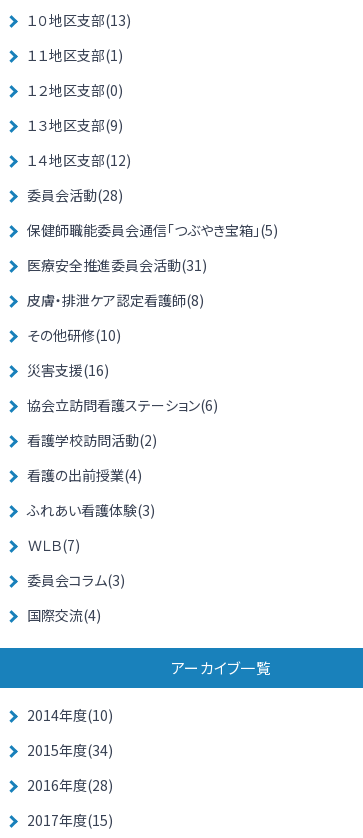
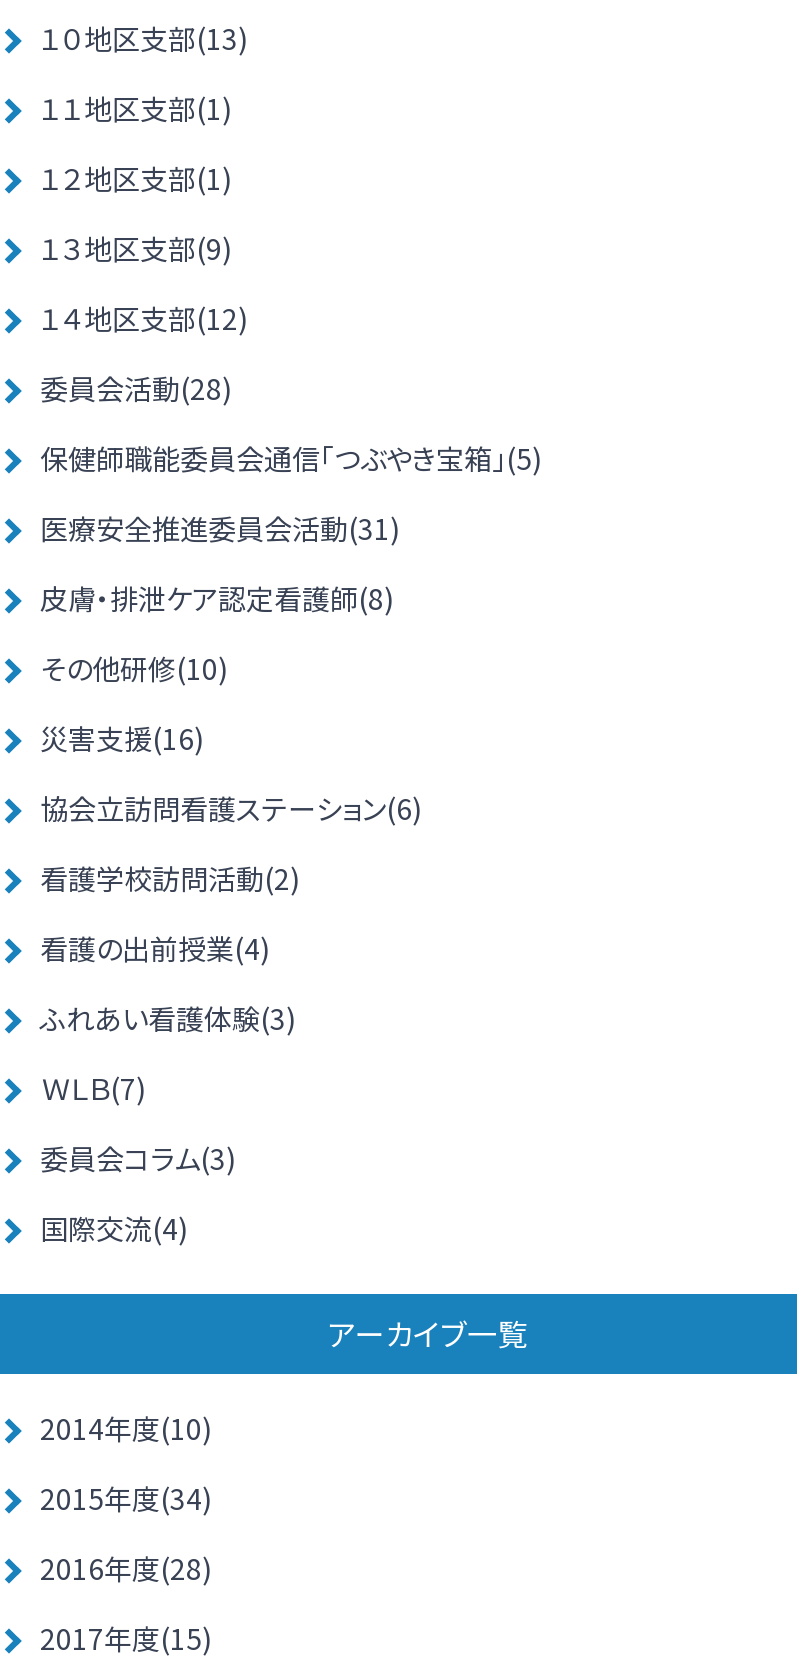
- １２地区支部(0)
+ １２地区支部(1)
